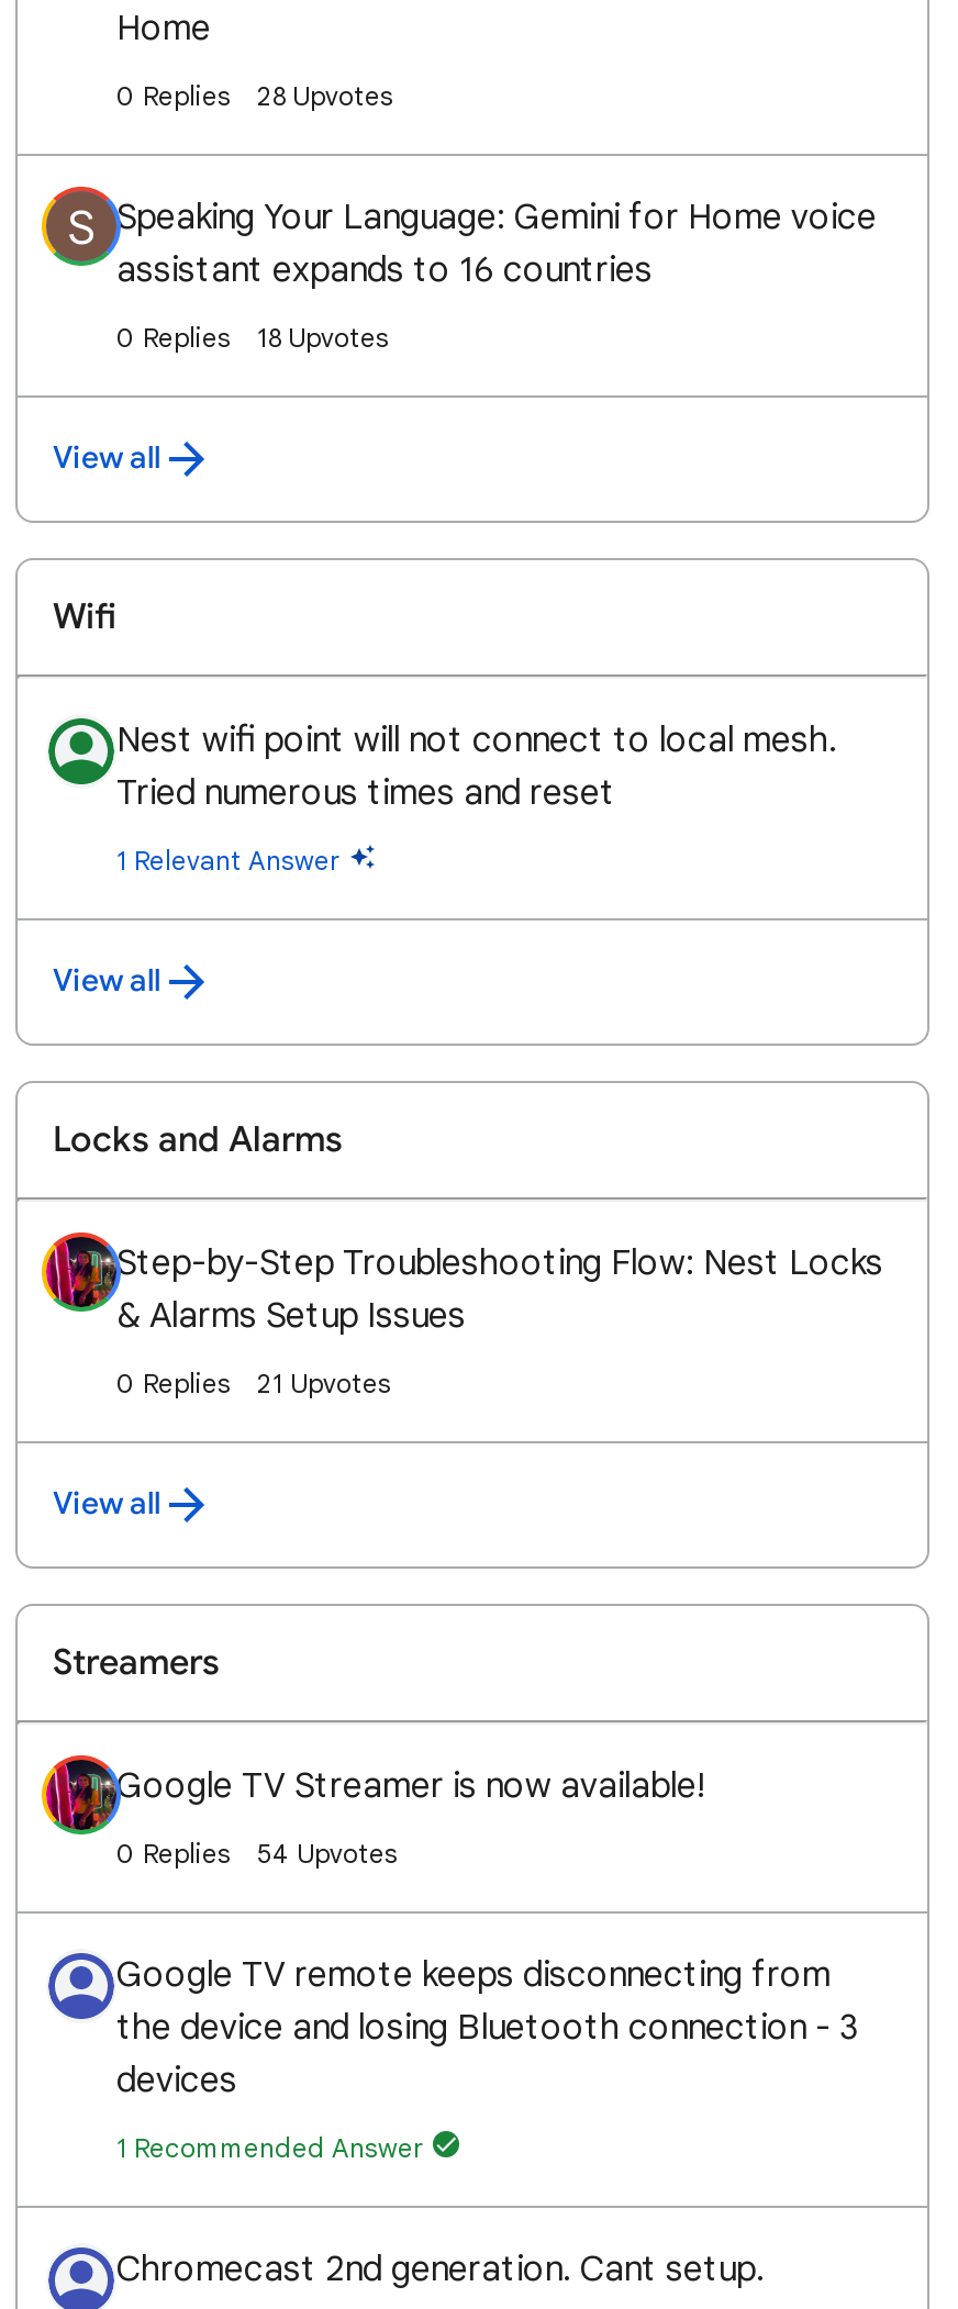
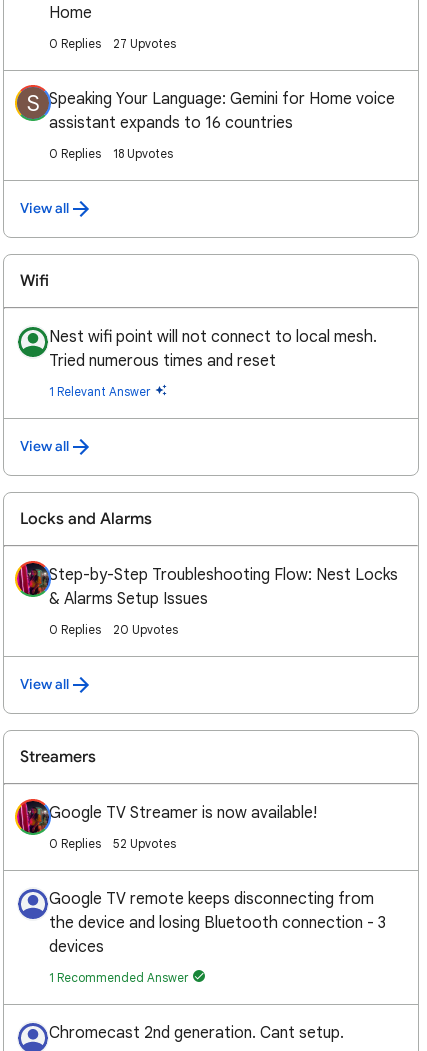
- 28 Upvotes
+ 27 Upvotes

- 21 Upvotes
+ 20 Upvotes

- 54 Upvotes
+ 52 Upvotes
